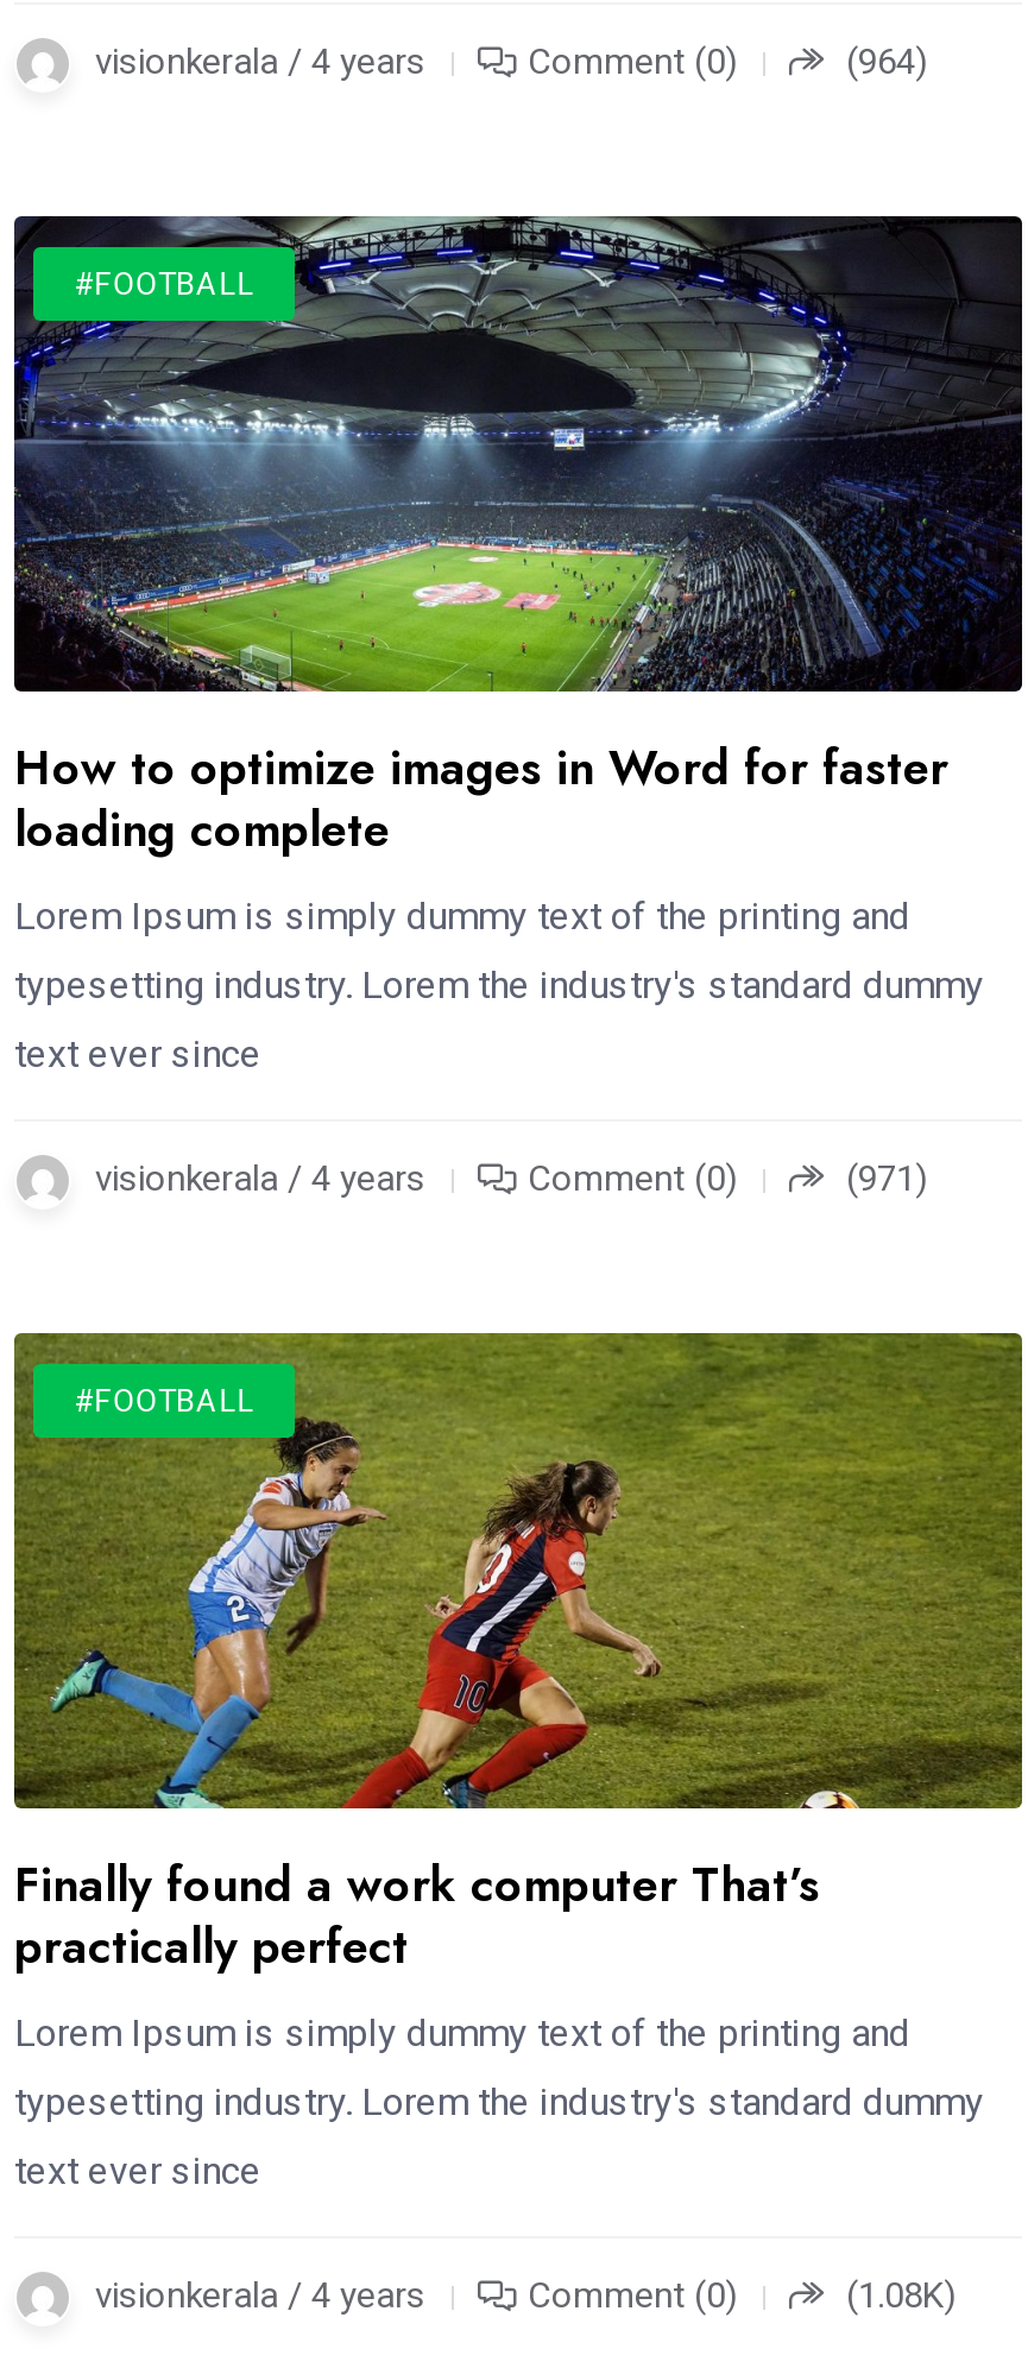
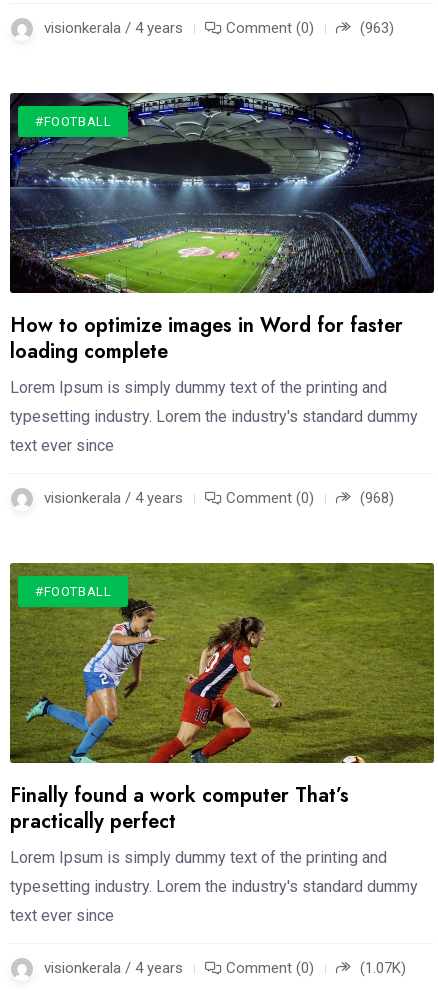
- (964)
+ (963)

- (971)
+ (968)

- (1.08K)
+ (1.07K)
